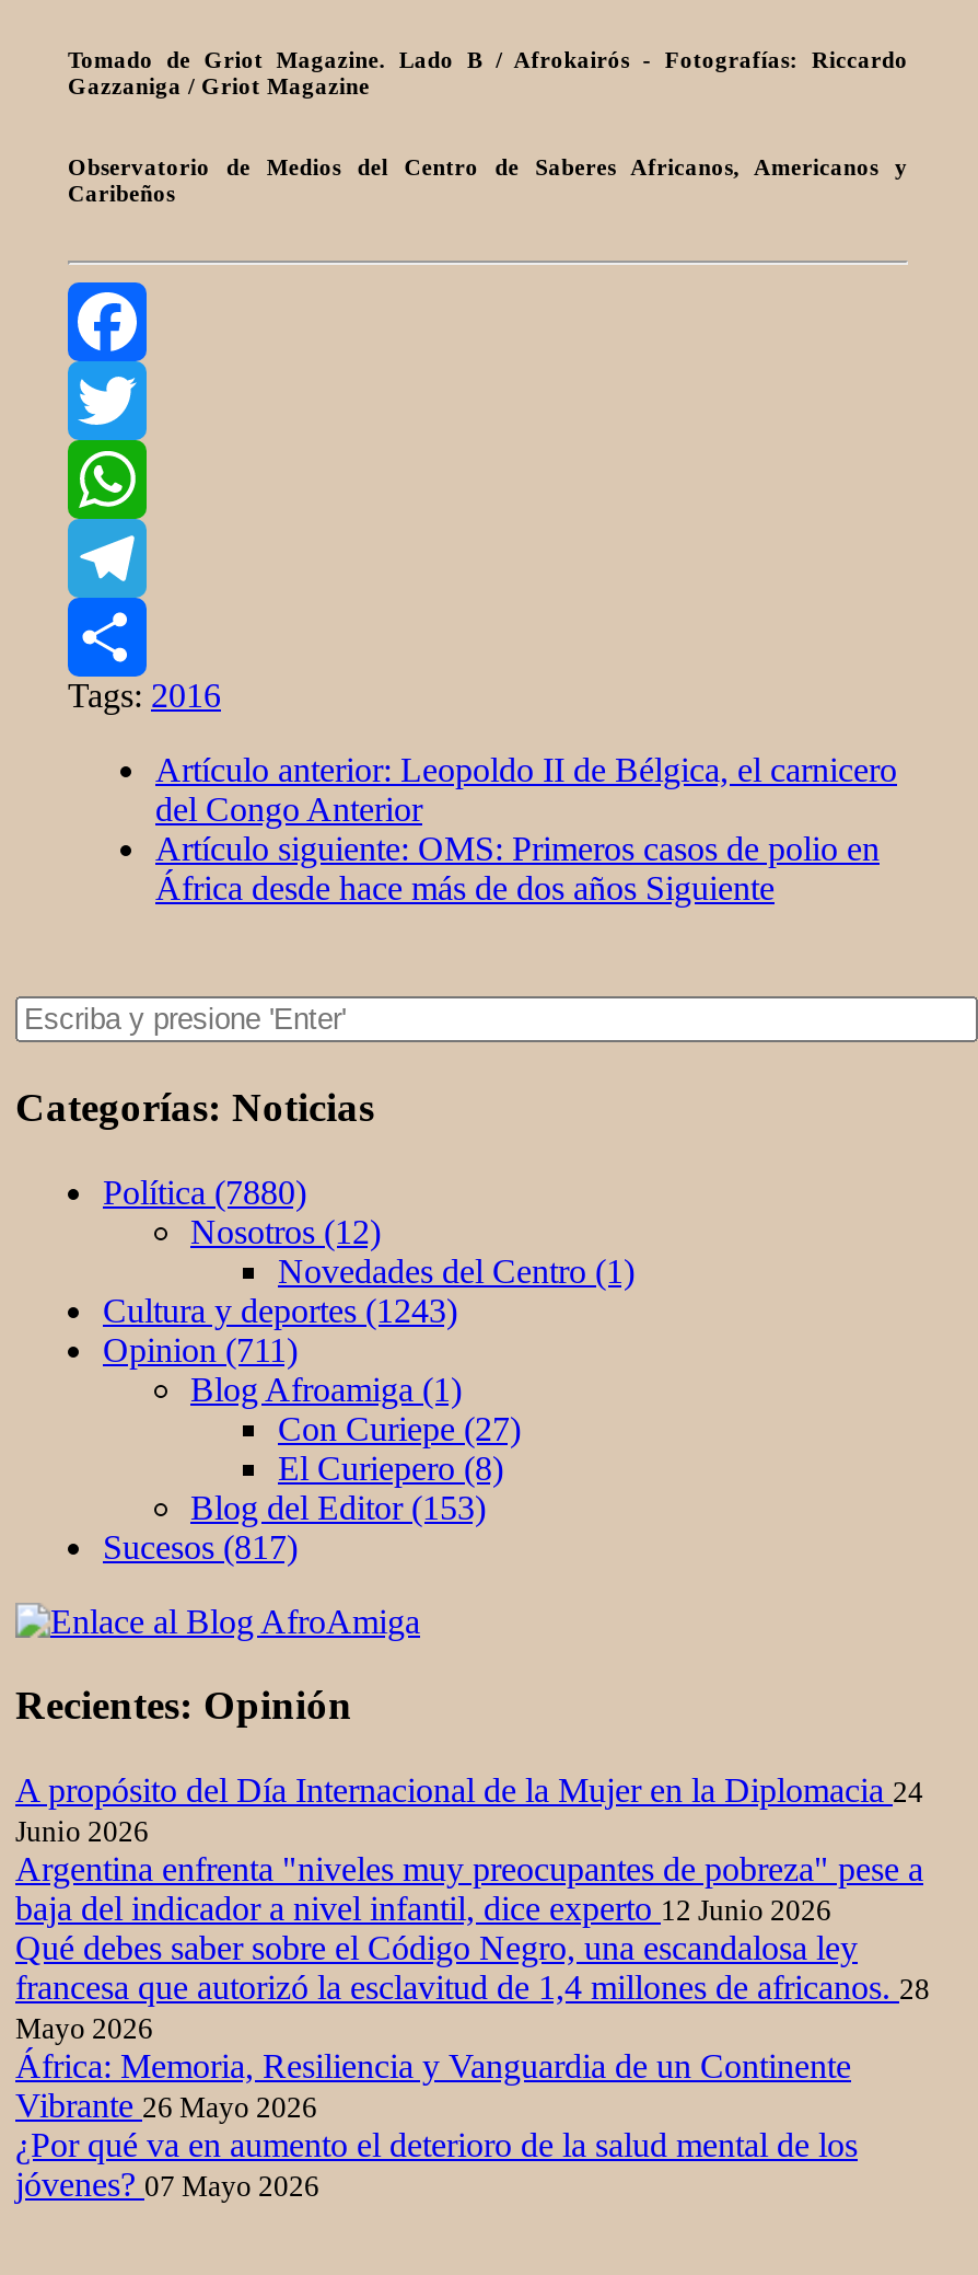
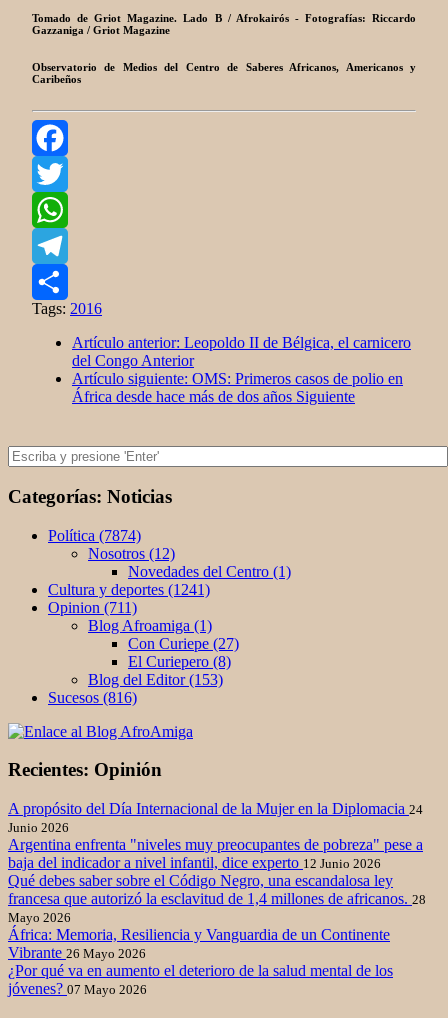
- Política (7880)
+ Política (7874)

- Cultura y deportes (1243)
+ Cultura y deportes (1241)

- Sucesos (817)
+ Sucesos (816)
